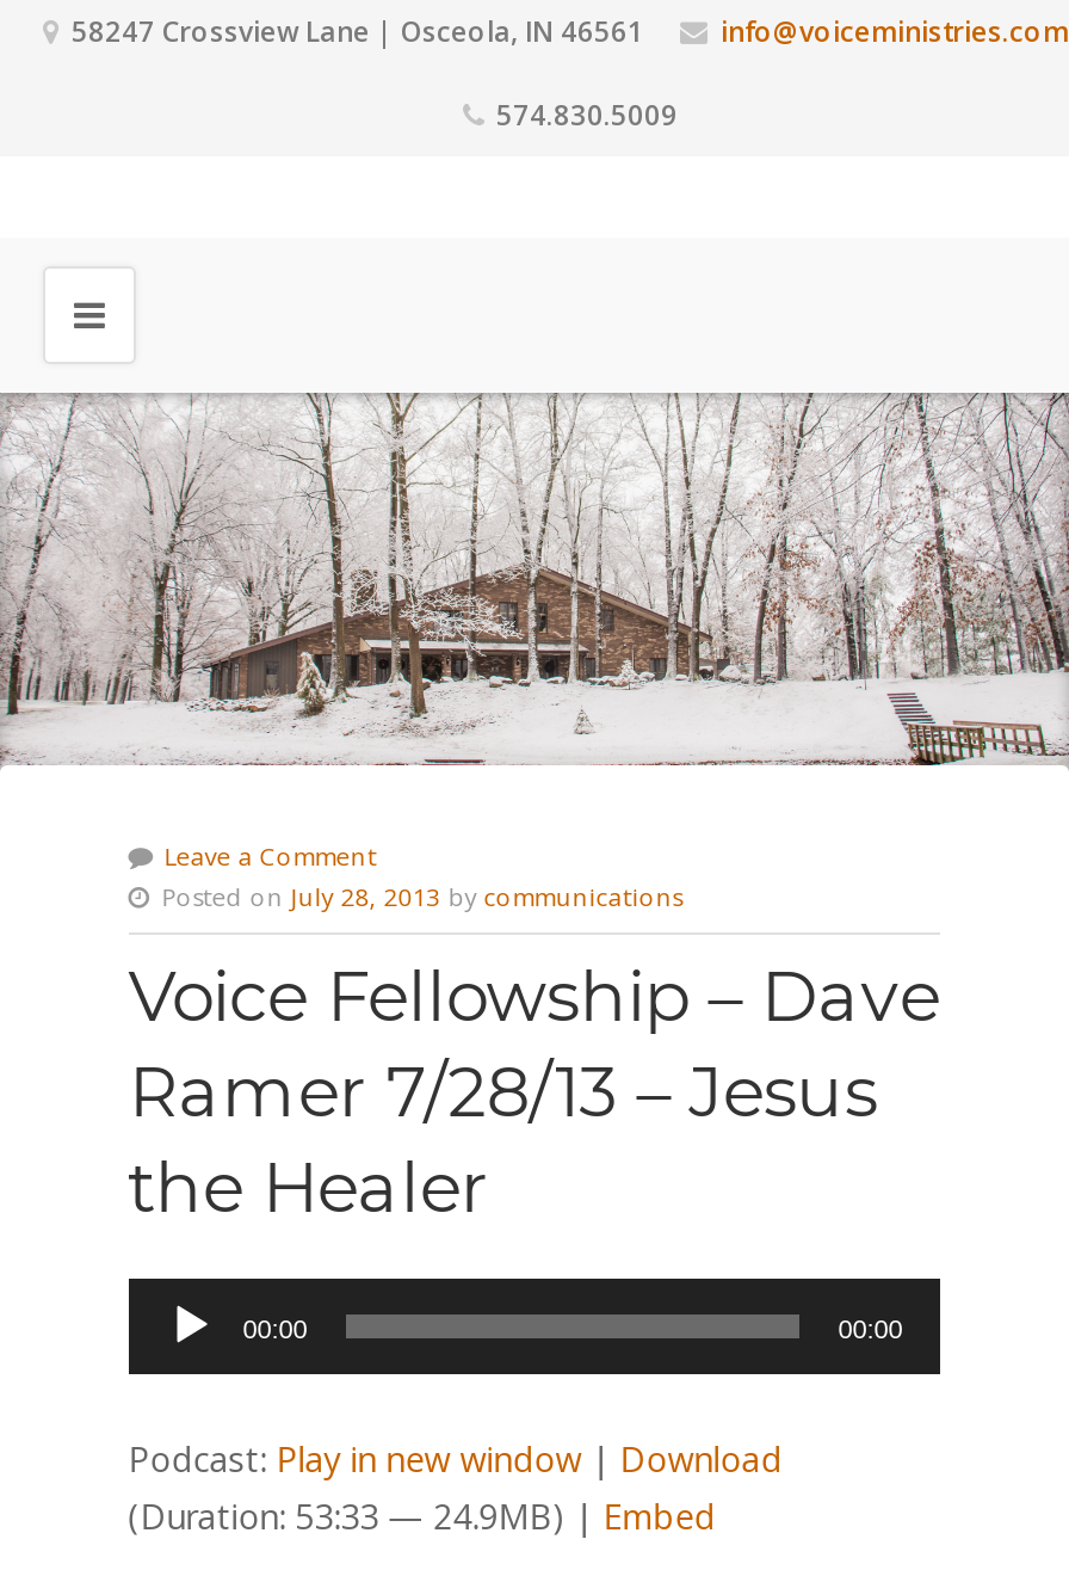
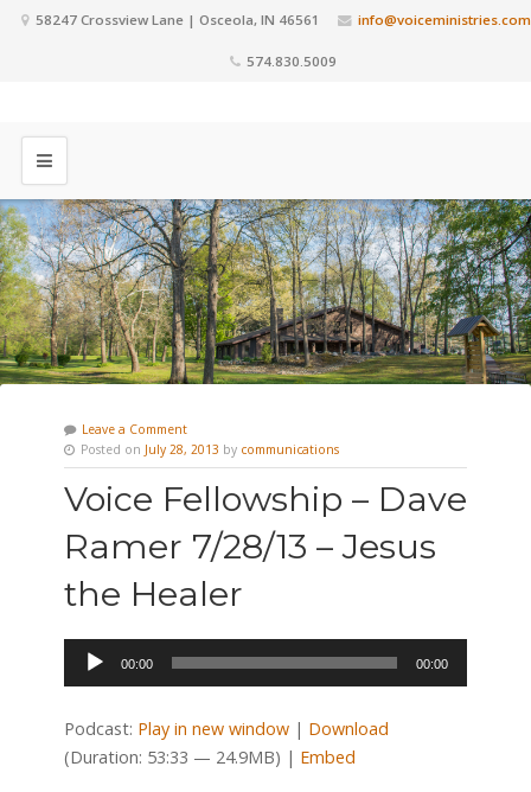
- [image]
+ [image]
